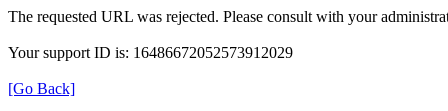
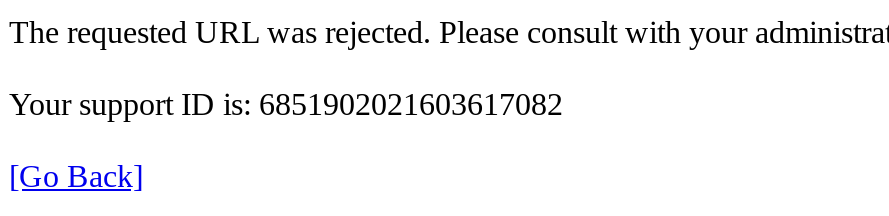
- Your support ID is: 16486672052573912029
+ Your support ID is: 6851902021603617082
